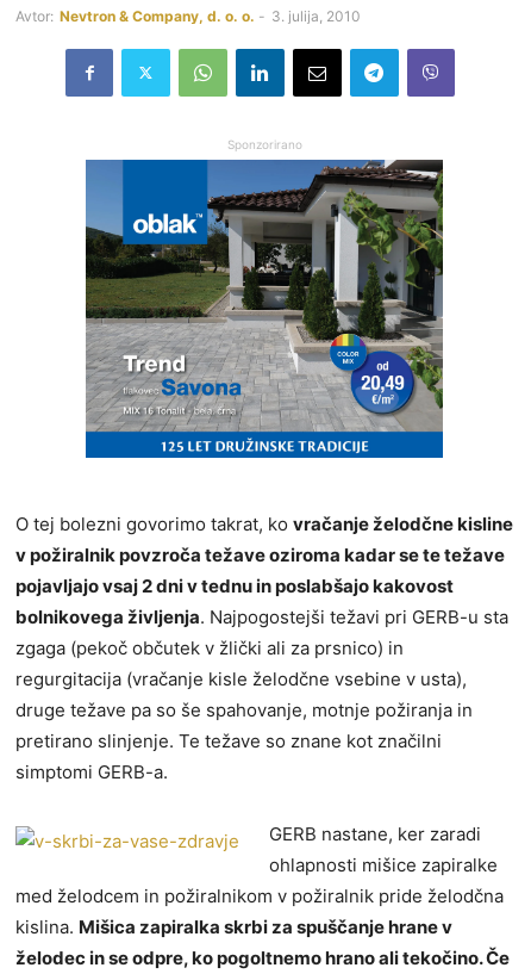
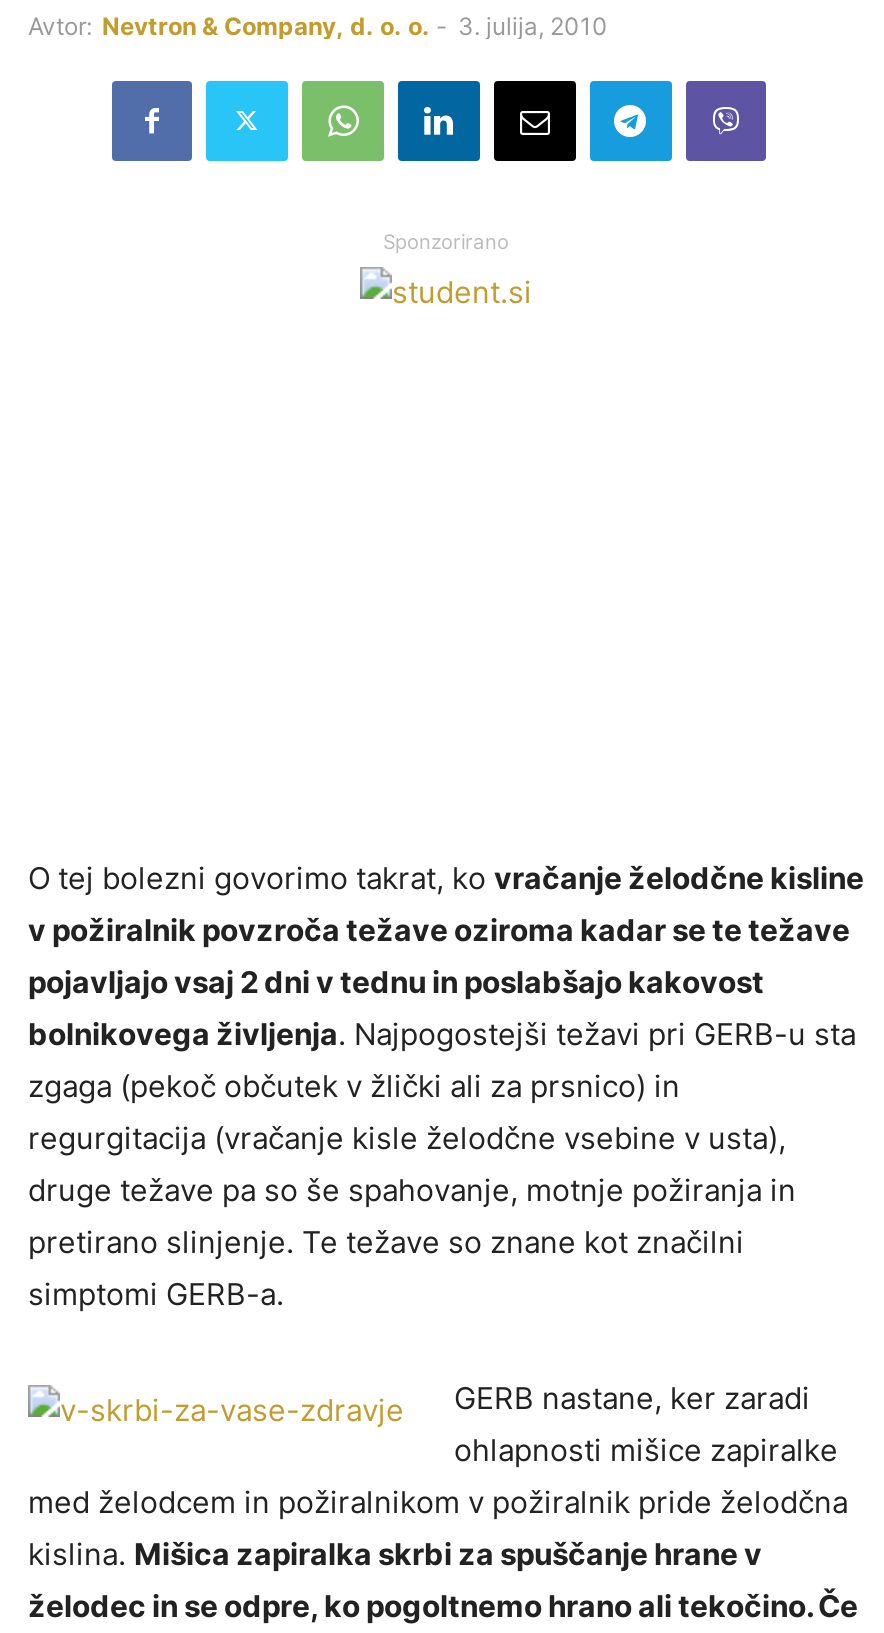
- [image]
